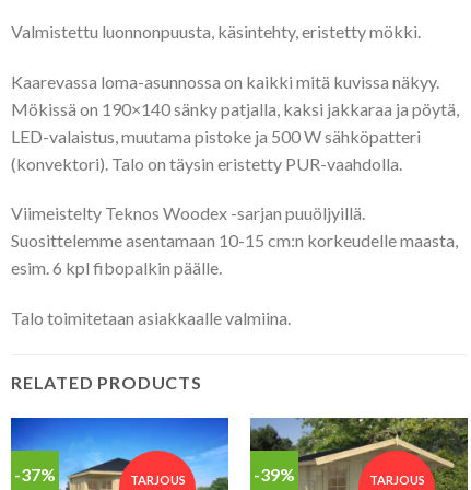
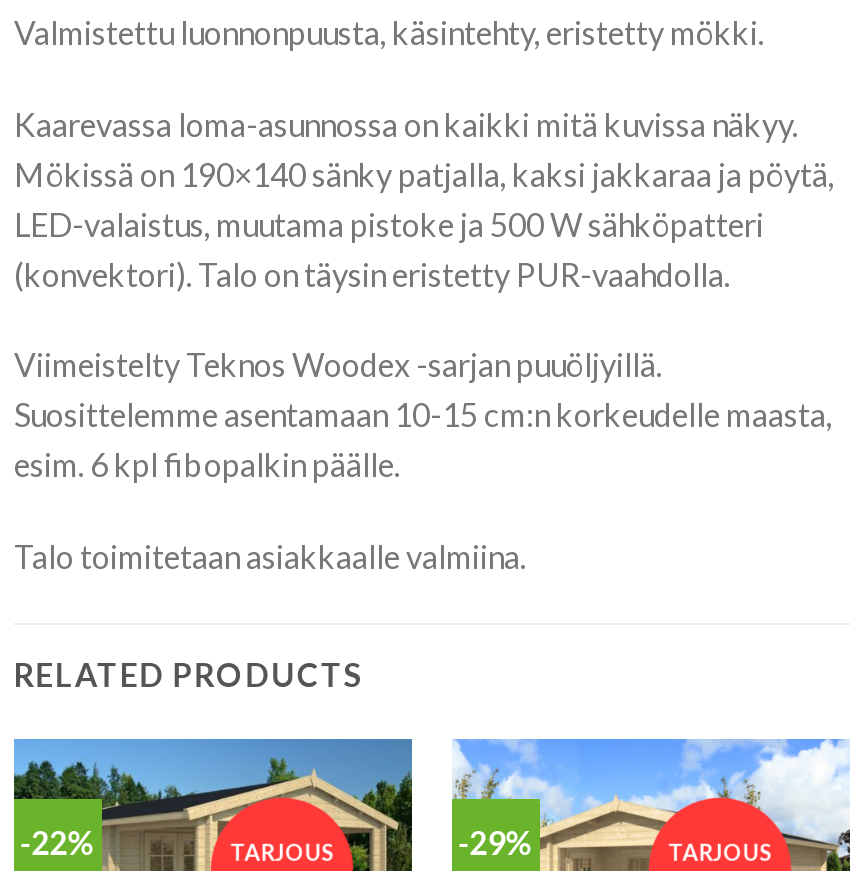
- -37%
+ -22%

- -39%
+ -29%
